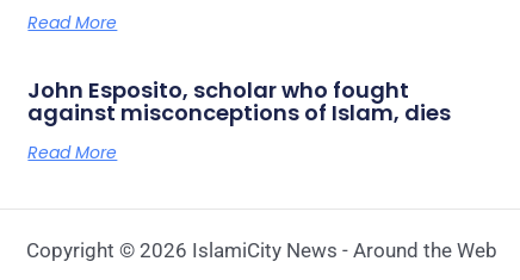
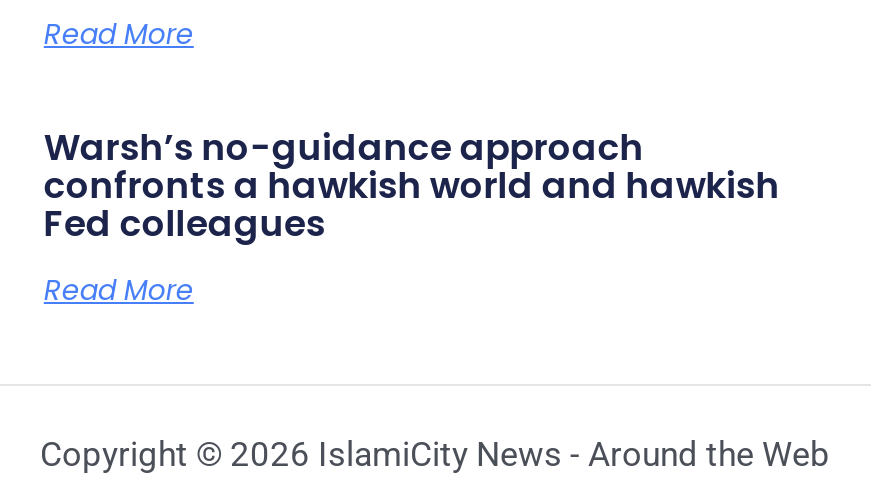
- John Esposito, scholar who fought
- against misconceptions of Islam, dies
+ Warsh’s no-guidance approach
+ confronts a hawkish world and hawkish
+ Fed colleagues
